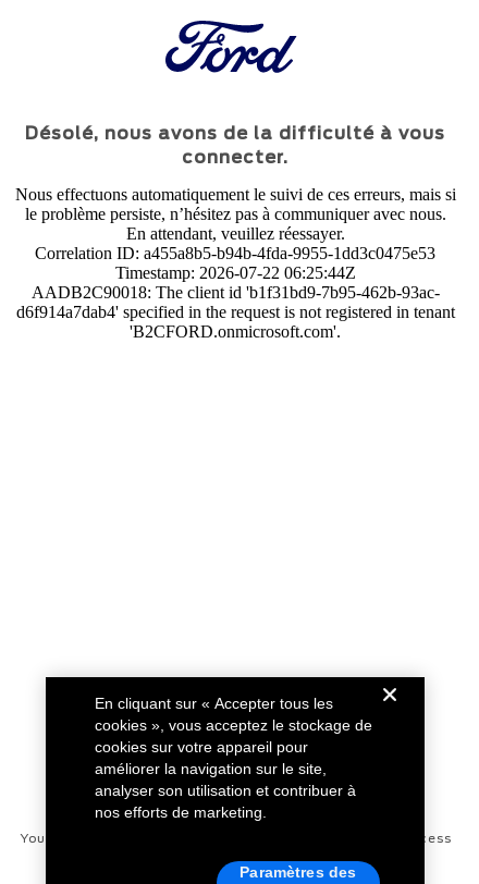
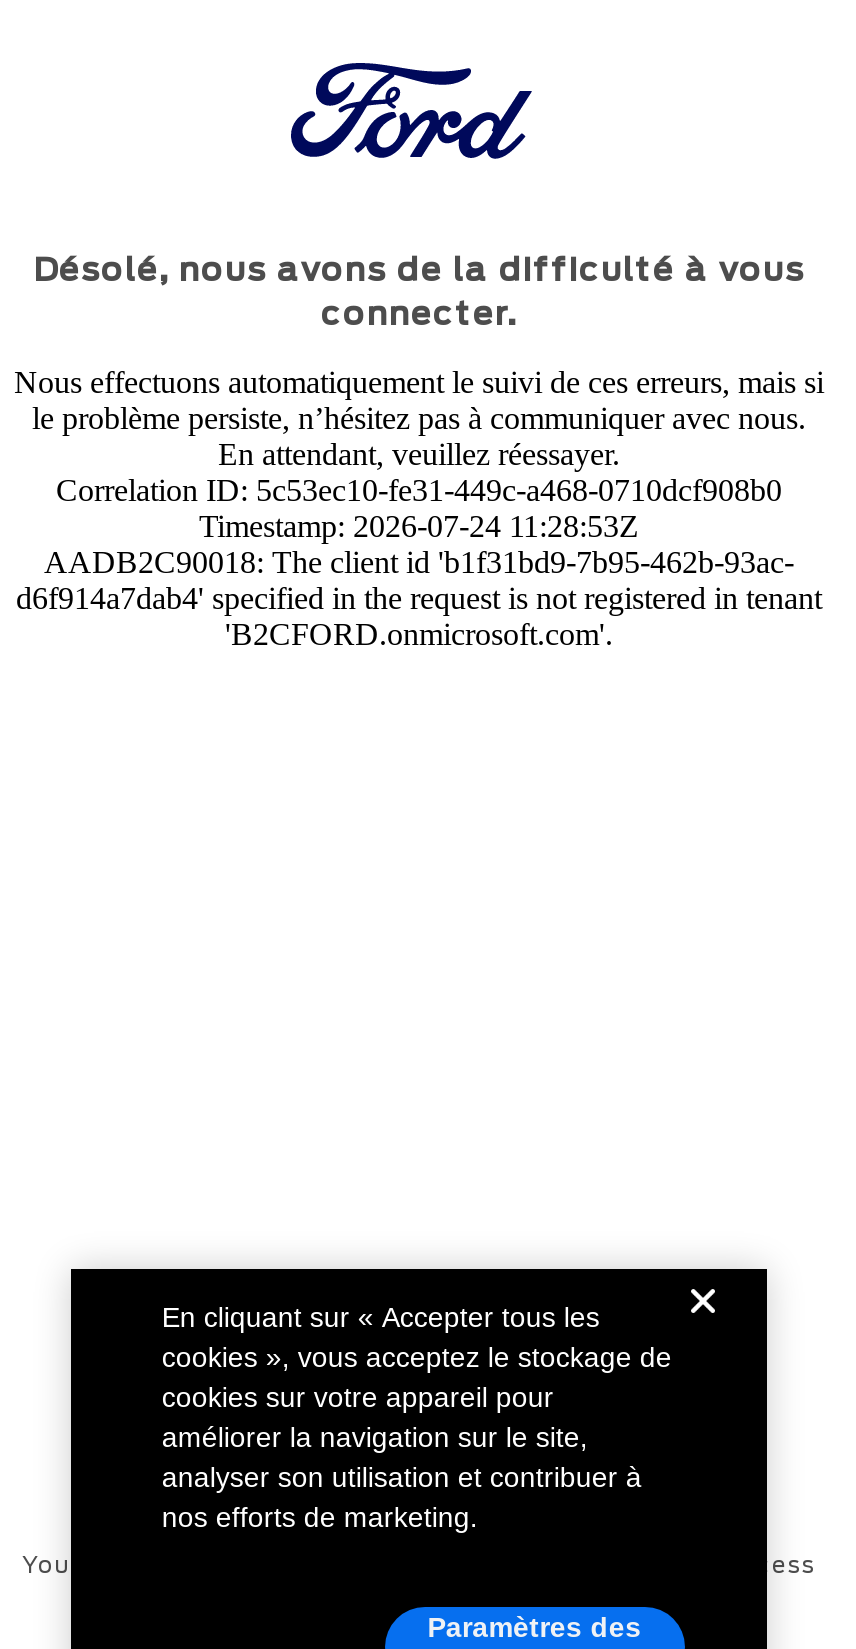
- Correlation ID: a455a8b5-b94b-4fda-9955-1dd3c0475e53
+ Correlation ID: 5c53ec10-fe31-449c-a468-0710dcf908b0

- Timestamp: 2026-07-22 06:25:44Z
+ Timestamp: 2026-07-24 11:28:53Z
